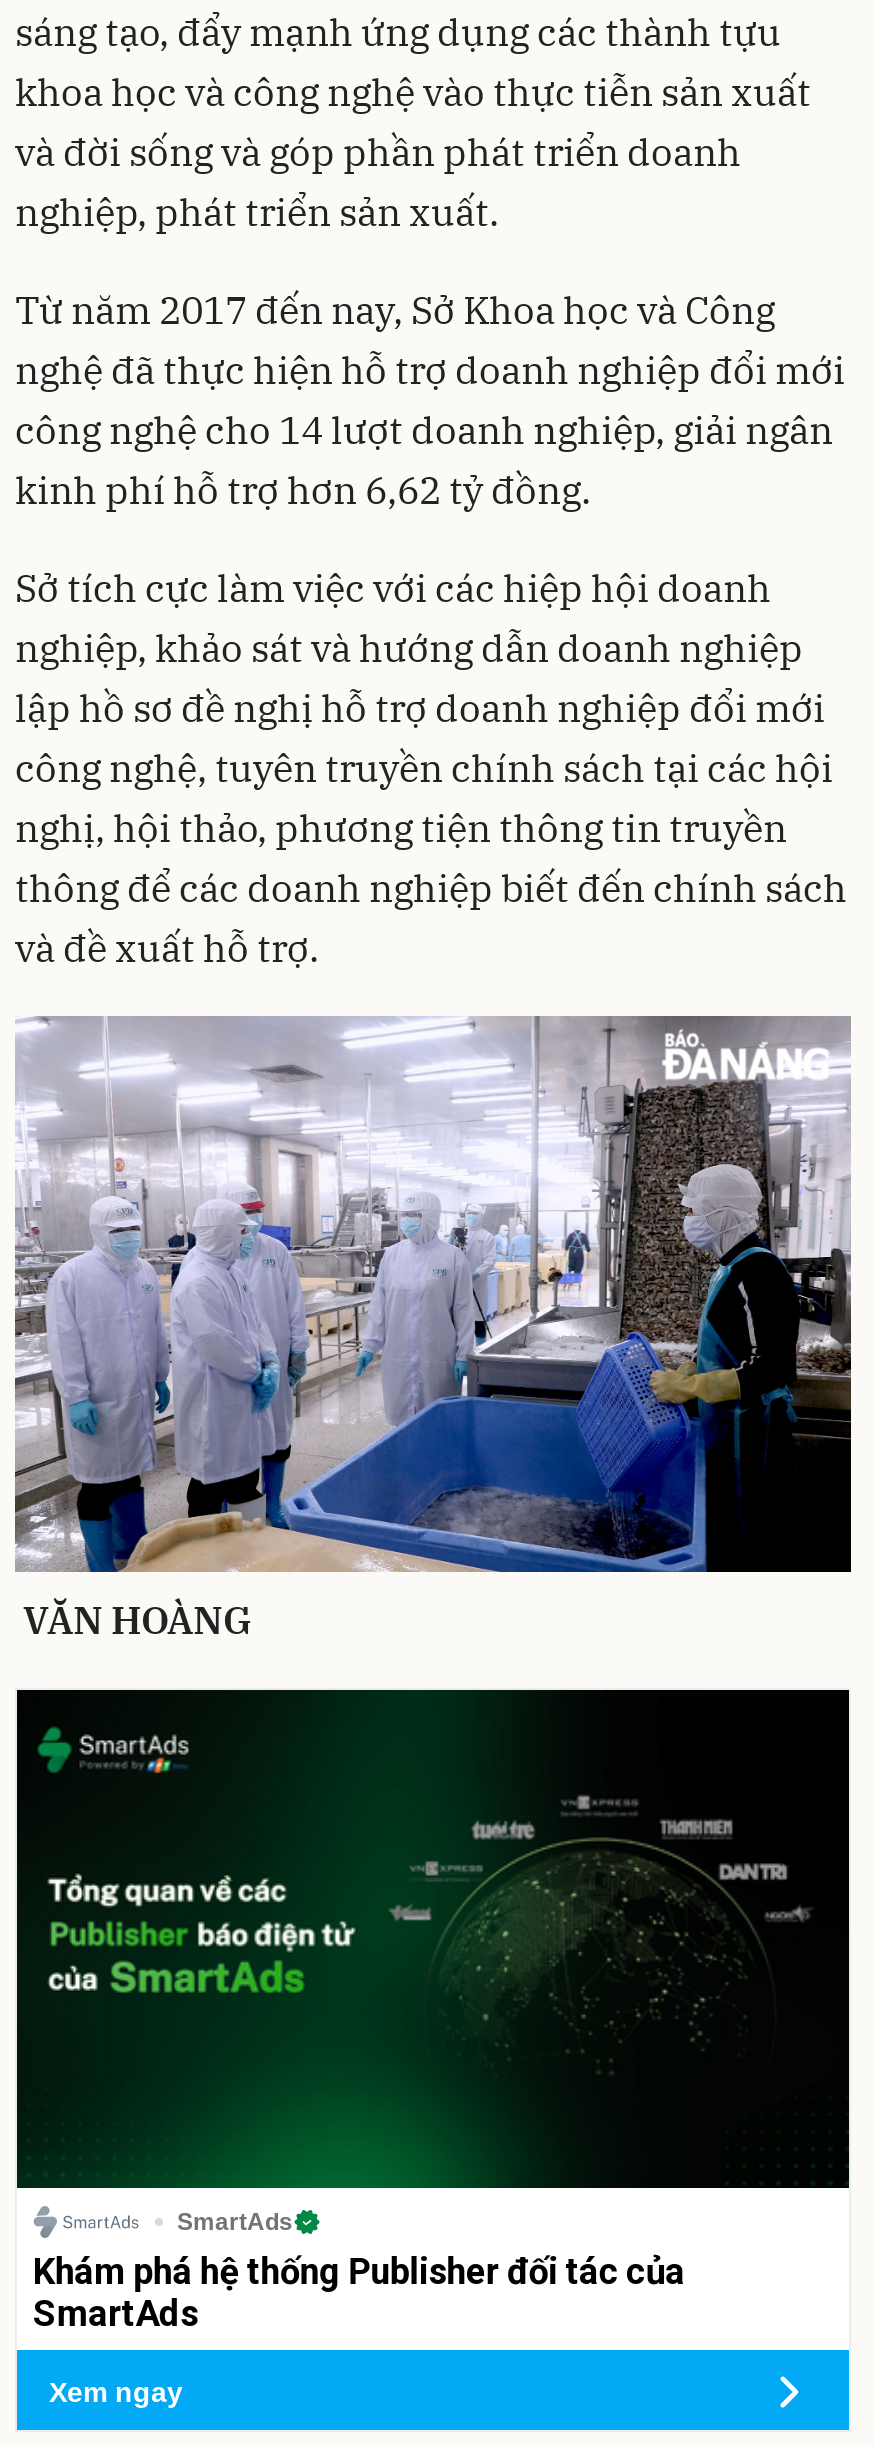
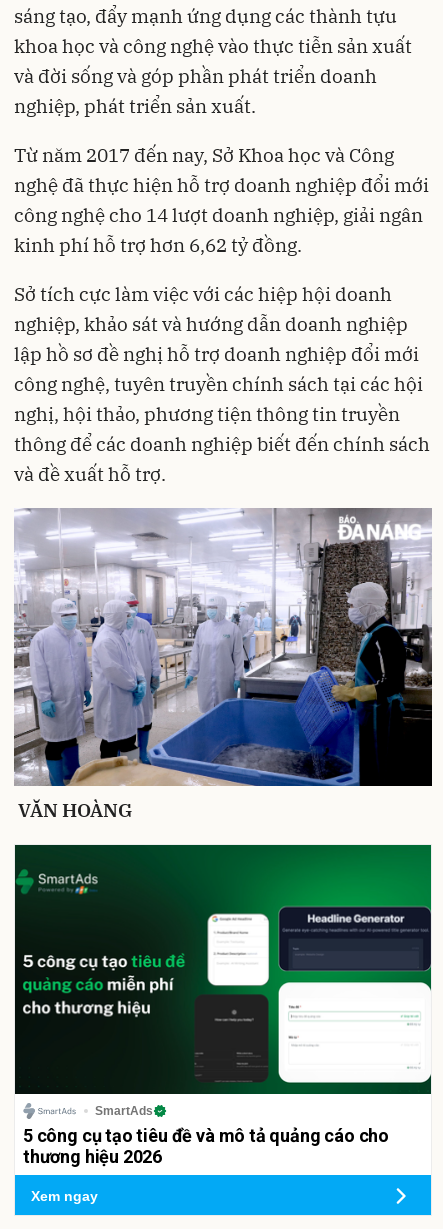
- [image]
- Khám phá hệ thống Publisher đối tác của
- SmartAds
+ [image]
+ 5 công cụ tạo tiêu đề và mô tả quảng cáo cho
+ thương hiệu 2026
